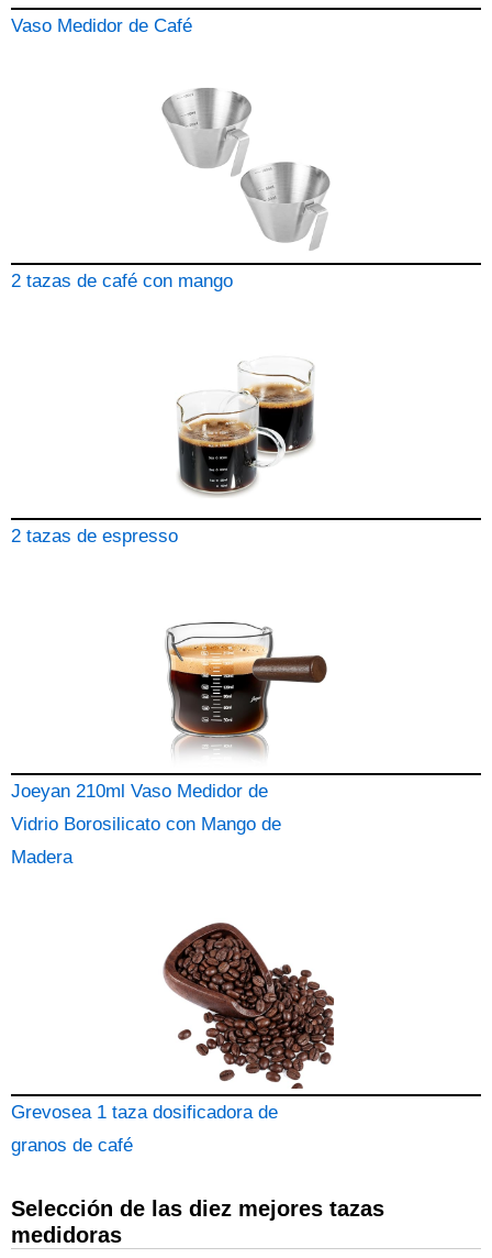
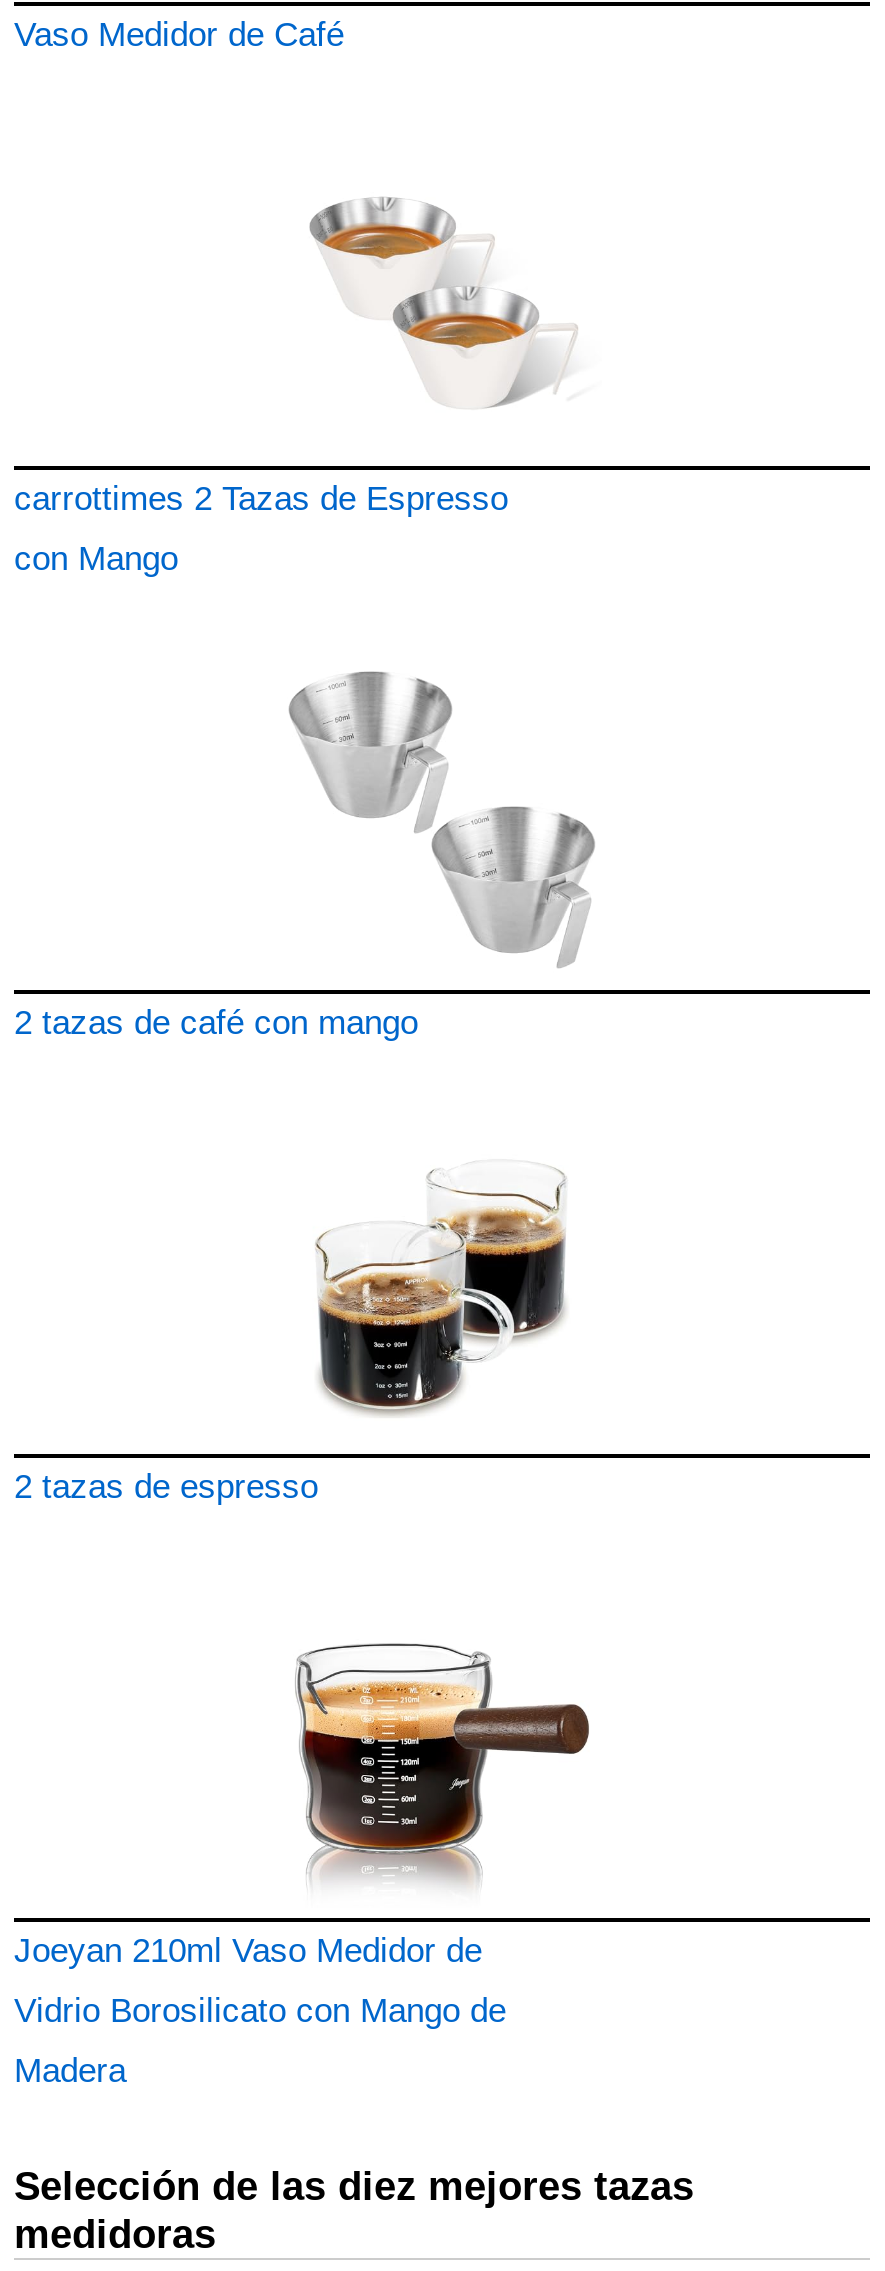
+ [image]
+ carrottimes 2 Tazas de Espresso
+ con Mango

moved down: [image] | 2 tazas de café con mango | 2 tazas de espresso | Joeyan 210ml Vaso Medidor de | Vidrio Borosilicato con Mango de | Madera

- [image]
- Grevosea 1 taza dosificadora de
- granos de café
